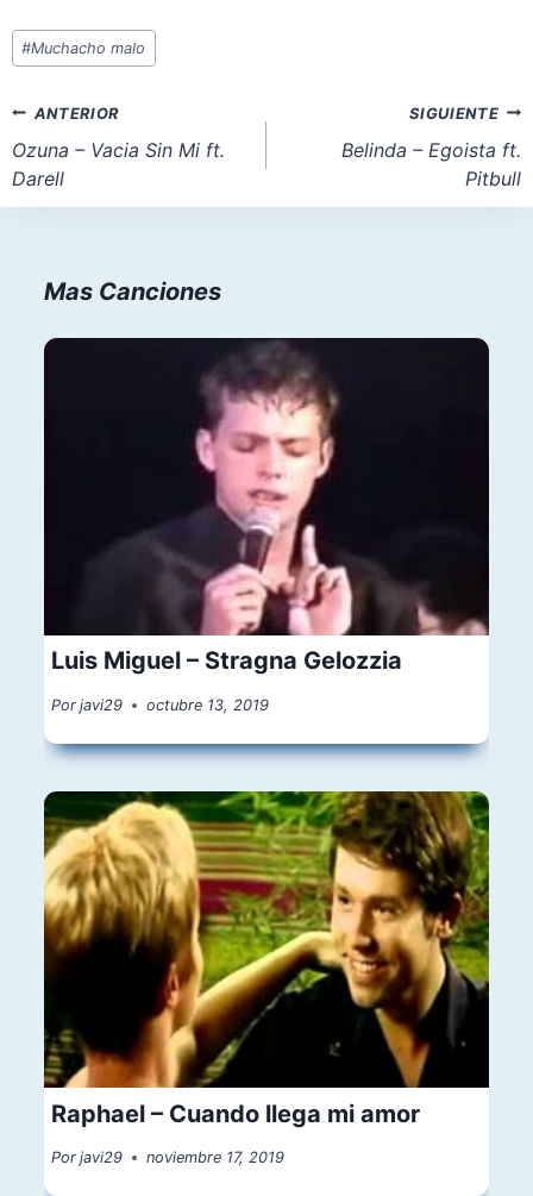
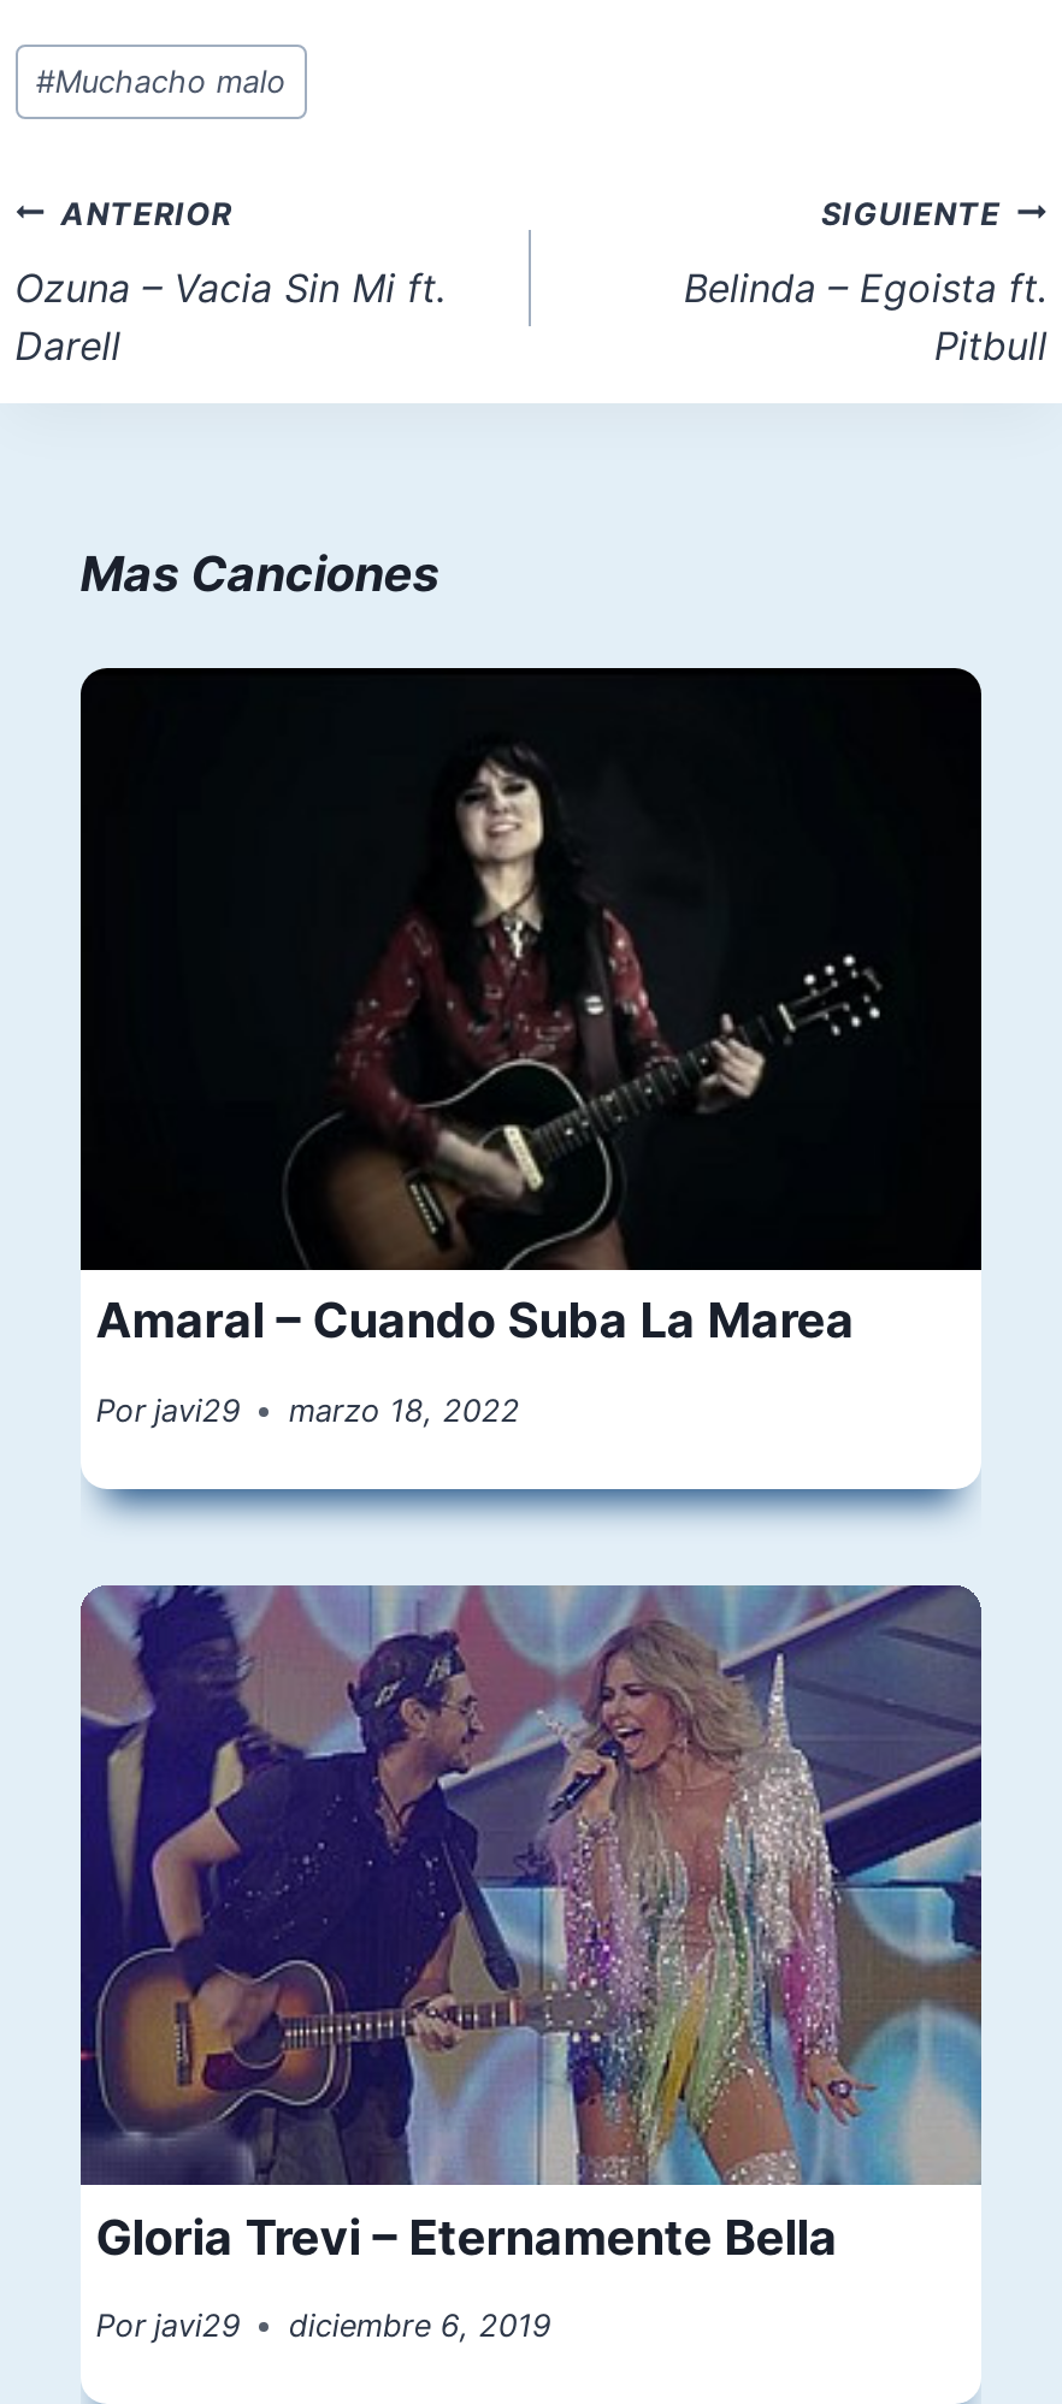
- [image]
- Luis Miguel – Stragna Gelozzia
+ [image]
+ Amaral – Cuando Suba La Marea

- Por javi29 octubre 13, 2019
+ Por javi29 marzo 18, 2022

- [image]
- Raphael – Cuando llega mi amor
+ [image]
+ Gloria Trevi – Eternamente Bella

- Por javi29 noviembre 17, 2019
+ Por javi29 diciembre 6, 2019
